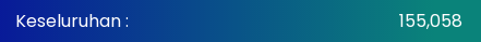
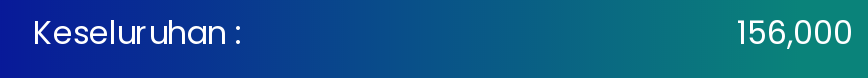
- 155,058
+ 156,000
